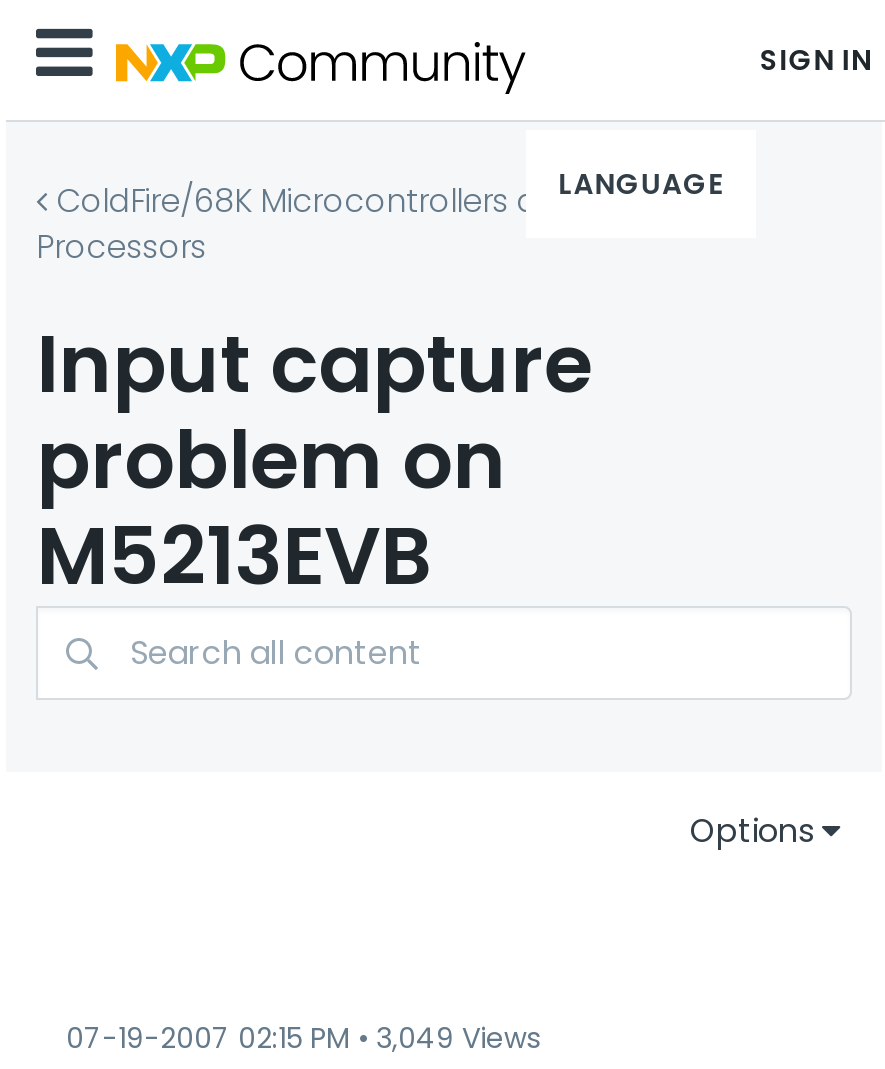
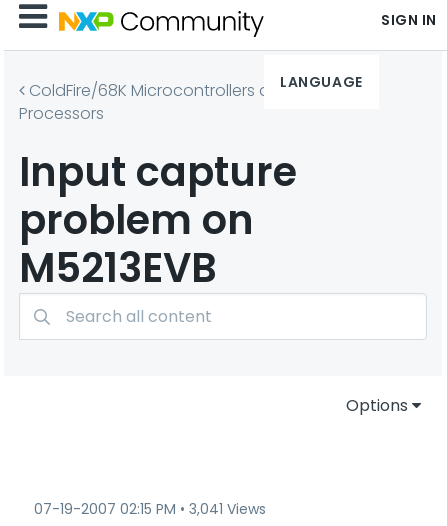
- 07-19-2007 02:15 PM 3,049 Views
+ 07-19-2007 02:15 PM 3,041 Views
